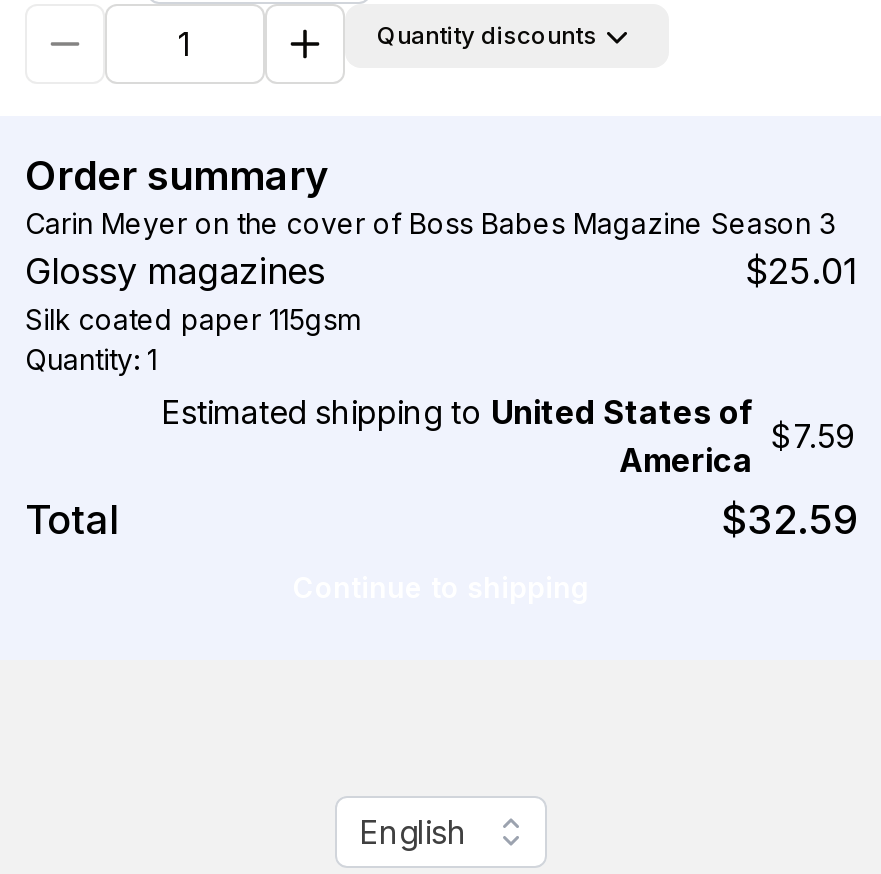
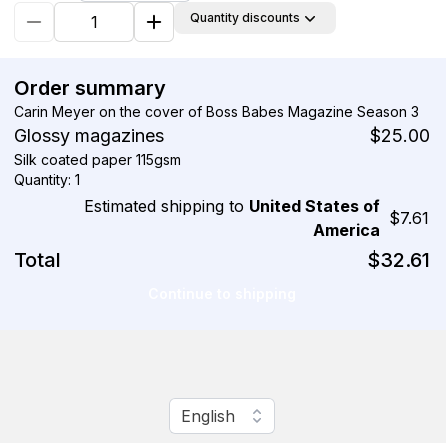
- $25.01
+ $25.00

- $7.59
+ $7.61

- $32.59
+ $32.61
